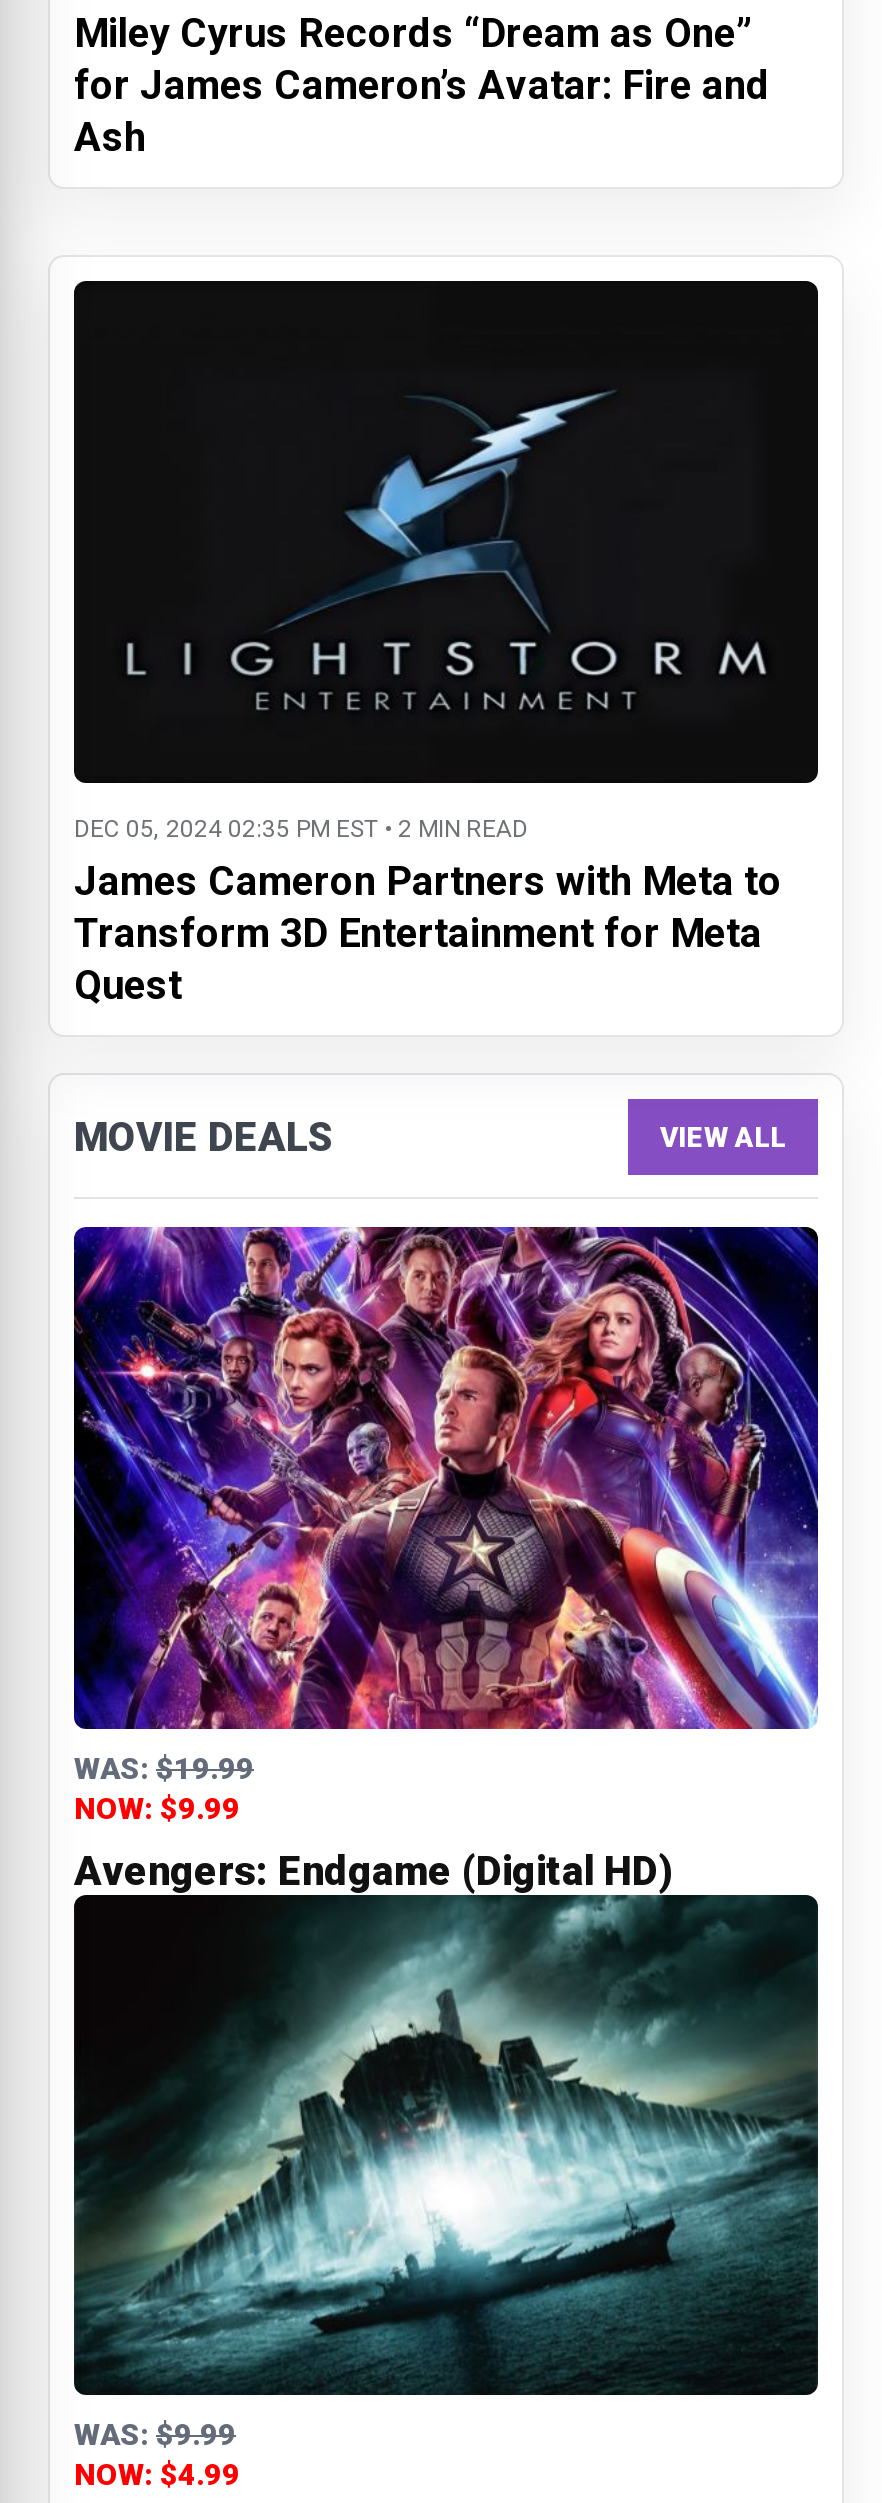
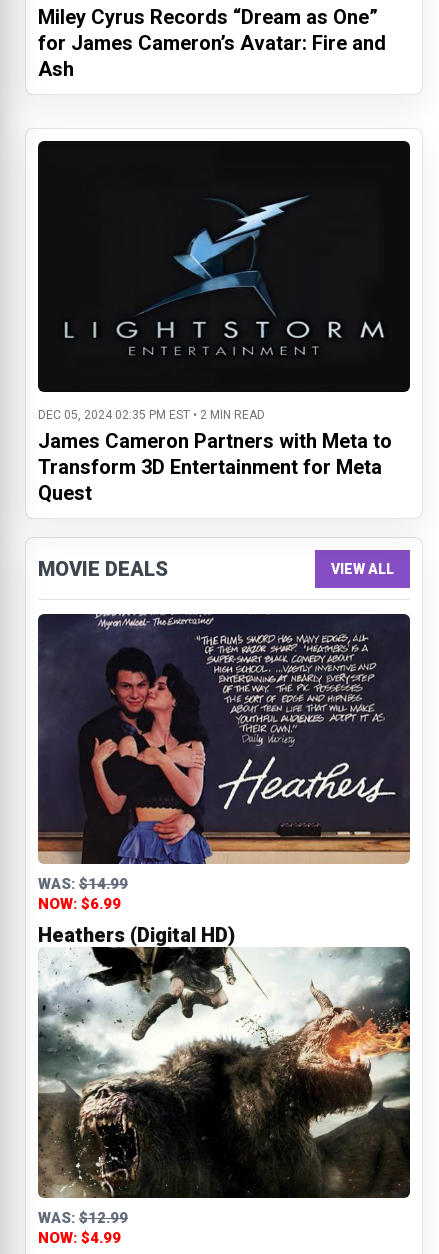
- [image]
- WAS: $19.99
- NOW: $9.99
- Avengers: Endgame (Digital HD)
+ [image]
+ WAS: $14.99
+ NOW: $6.99
+ Heathers (Digital HD)

- [image]
- WAS: $9.99
+ [image]
+ WAS: $12.99
